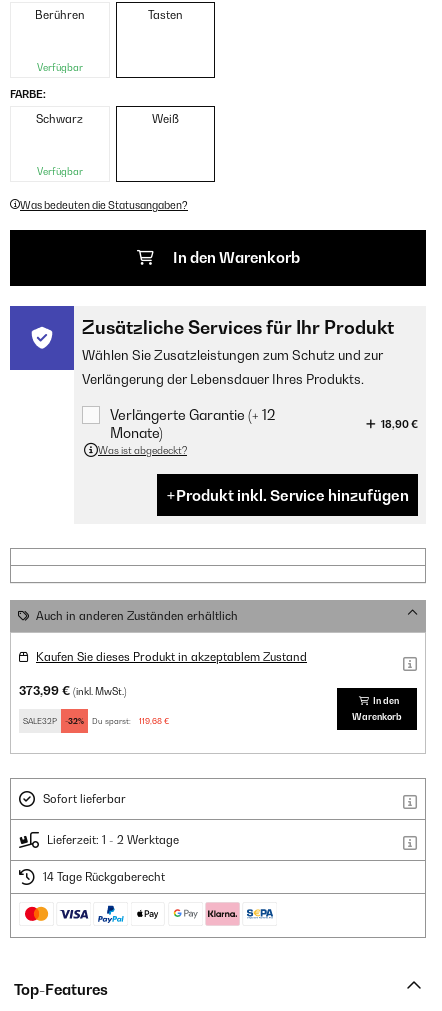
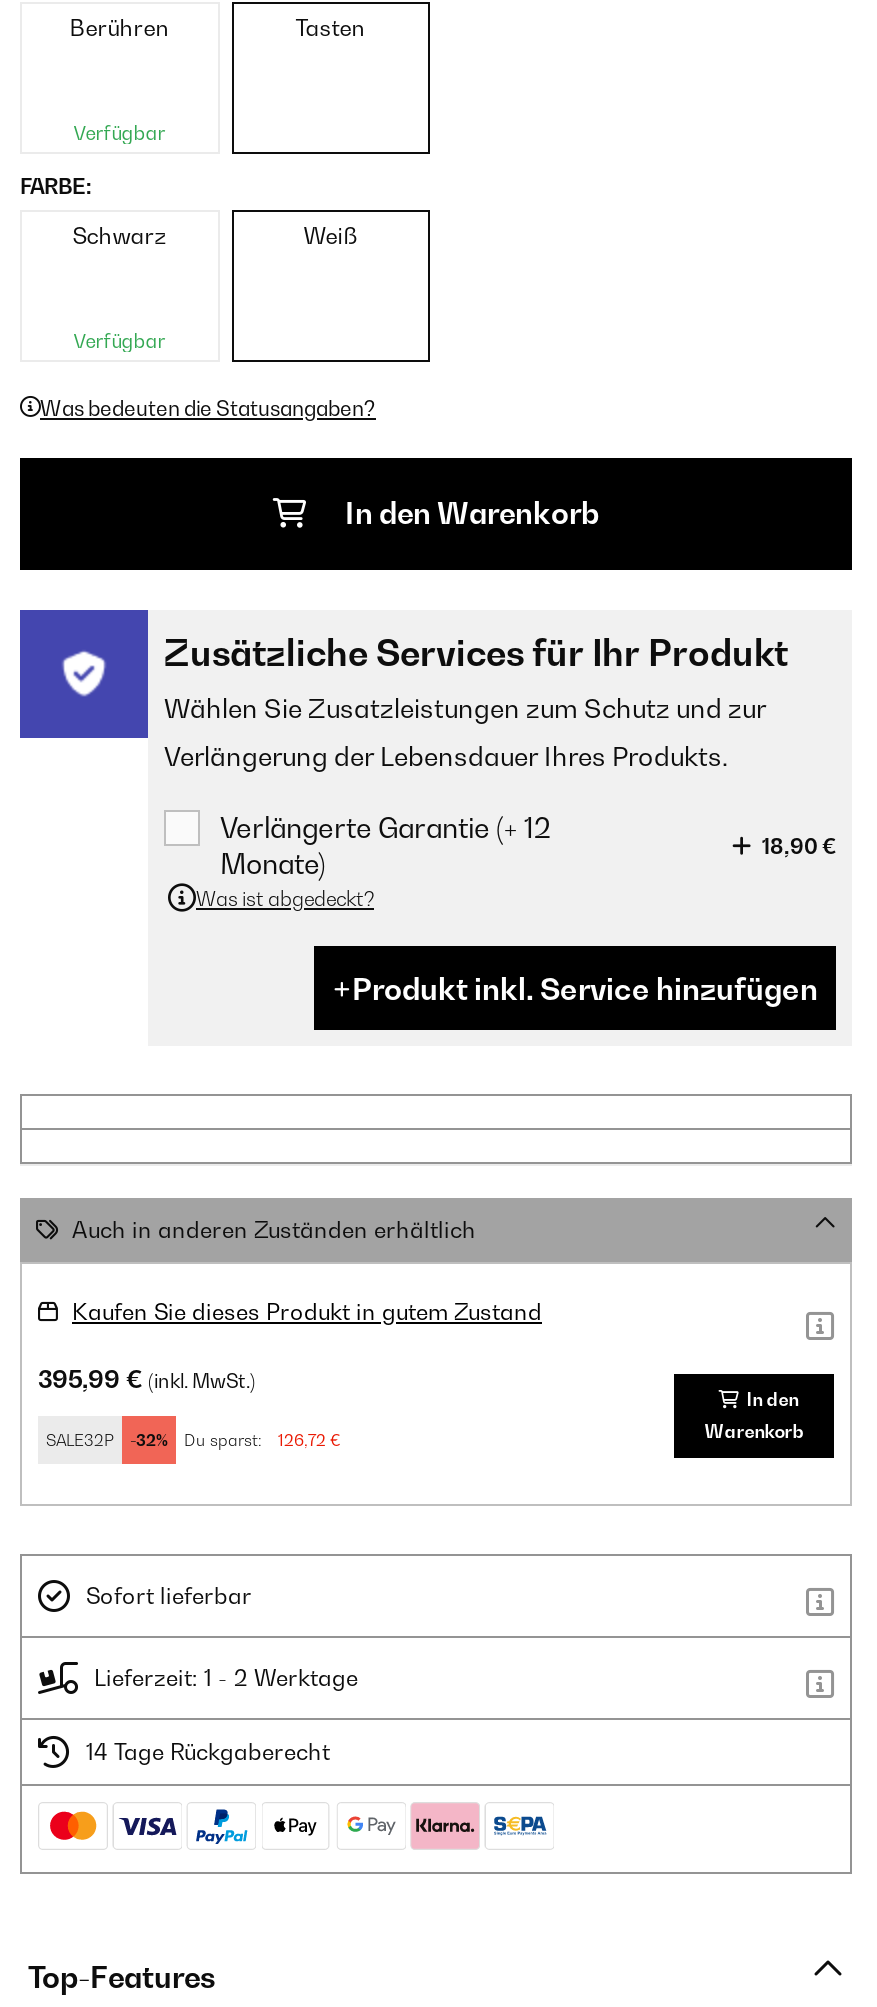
- Kaufen Sie dieses Produkt in akzeptablem Zustand
+ Kaufen Sie dieses Produkt in gutem Zustand

- 373,99 €(inkl. MwSt.)
+ 395,99 €(inkl. MwSt.)

- SALE32P -32% Du sparst: 119,68 €
+ SALE32P -32% Du sparst: 126,72 €
